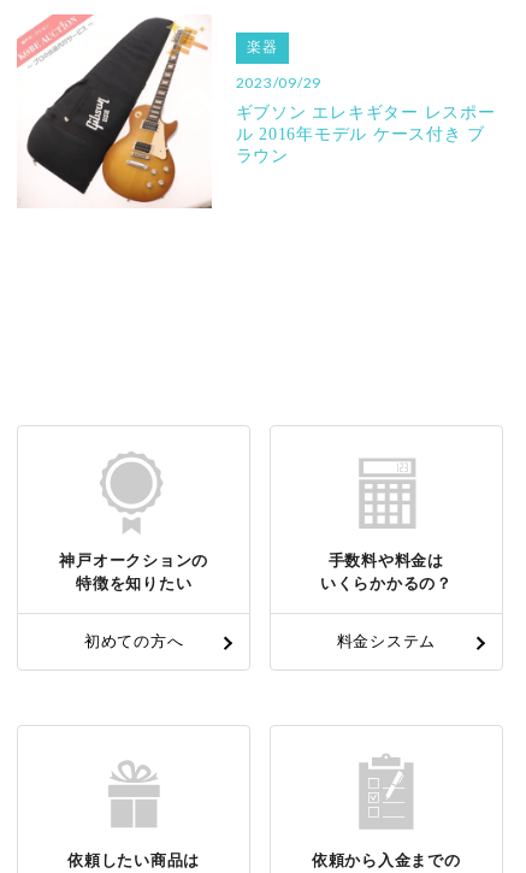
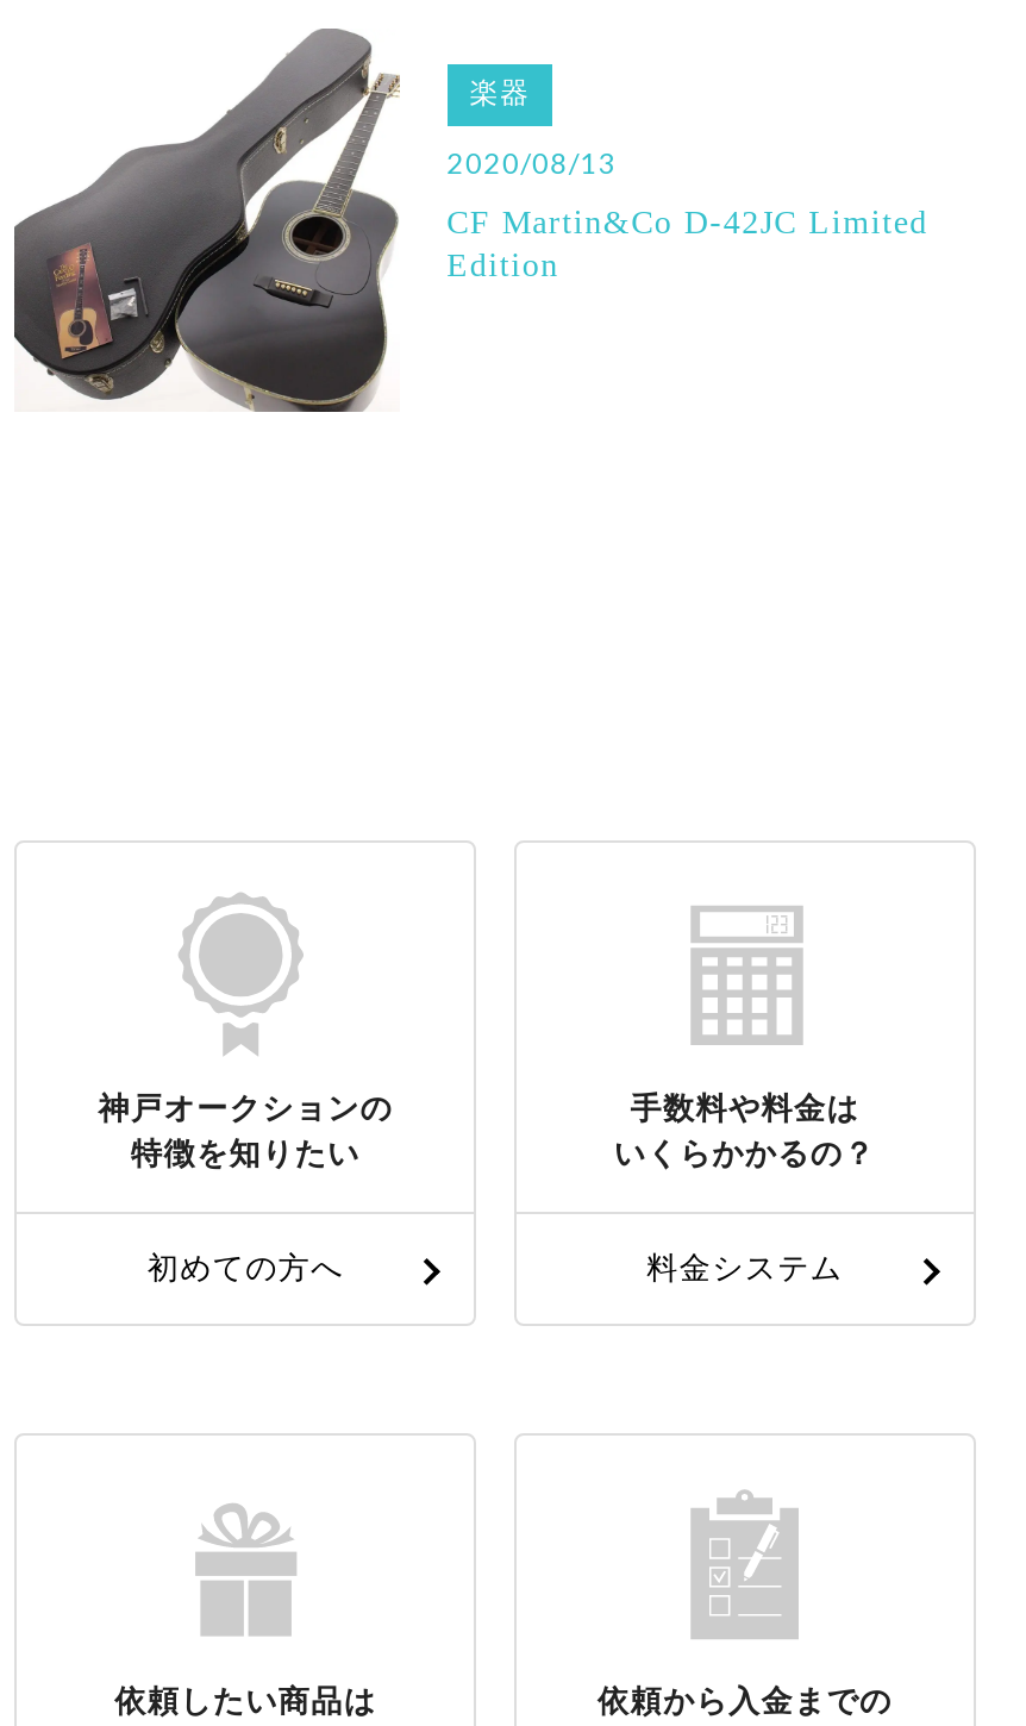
- [image]
- 2023/09/29
+ [image]
+ 2020/08/13

- ギブソン エレキギター レスポー
- ル 2016年モデル ケース付き ブ
- ラウン
+ CF Martin&Co D-42JC Limited
+ Edition
